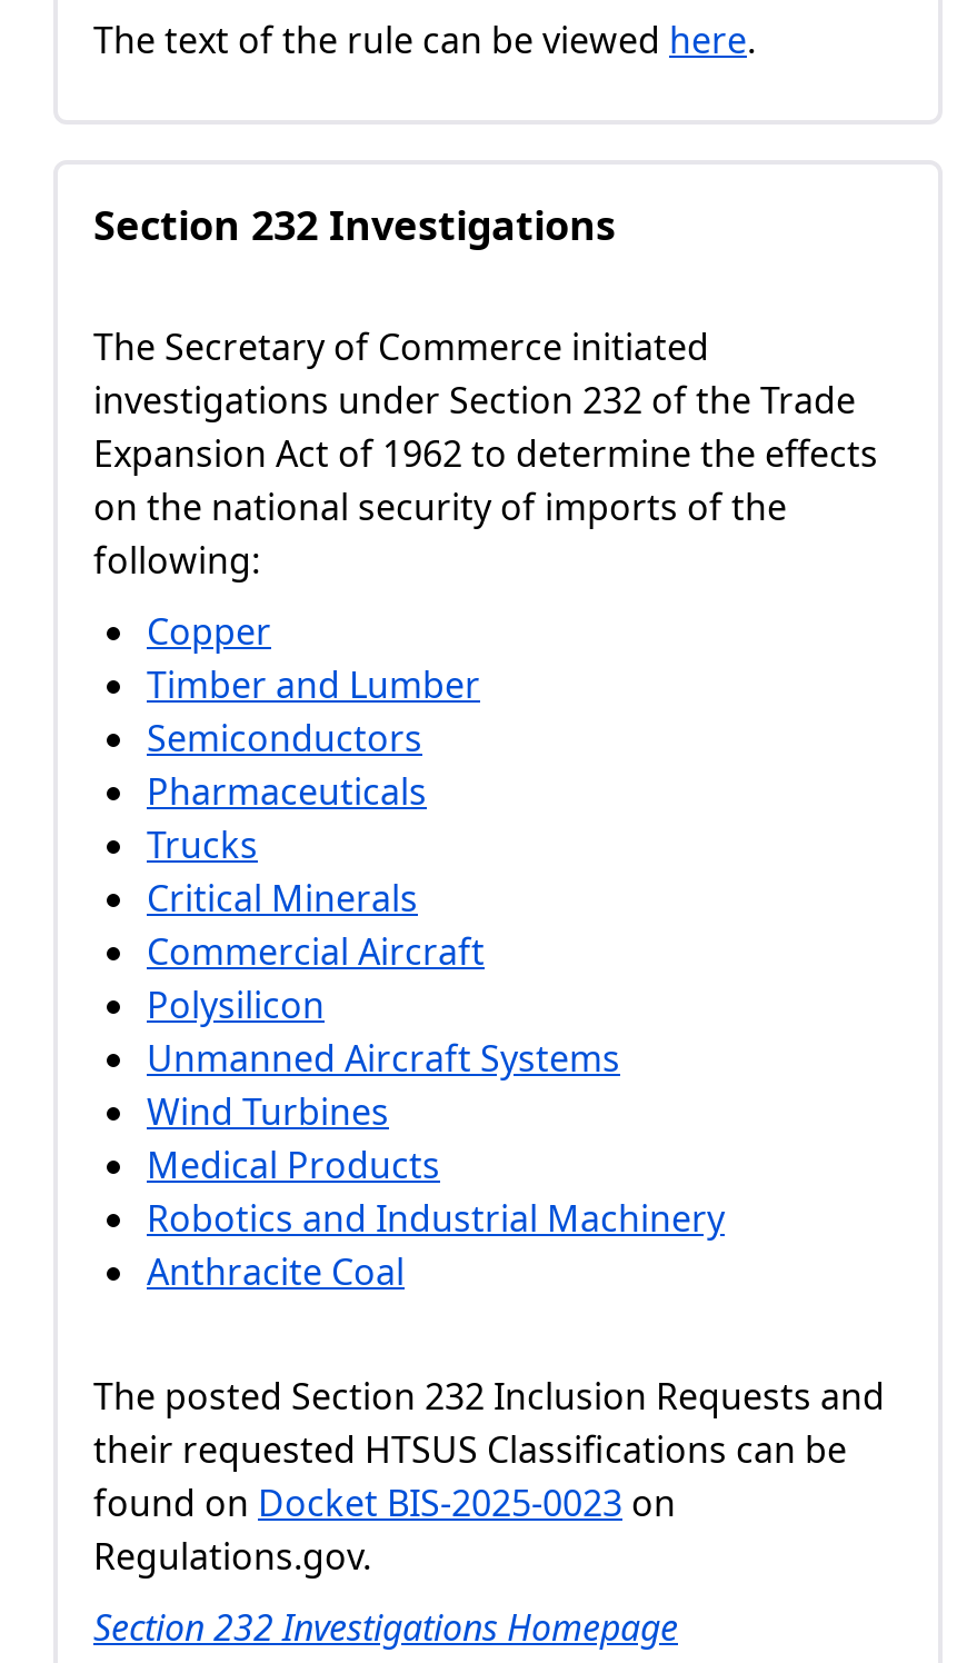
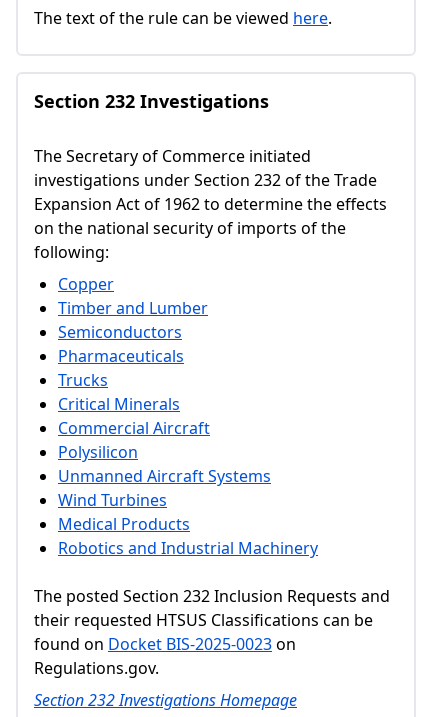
- Anthracite Coal
